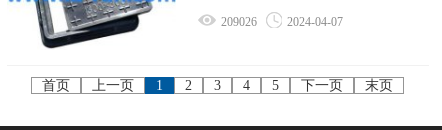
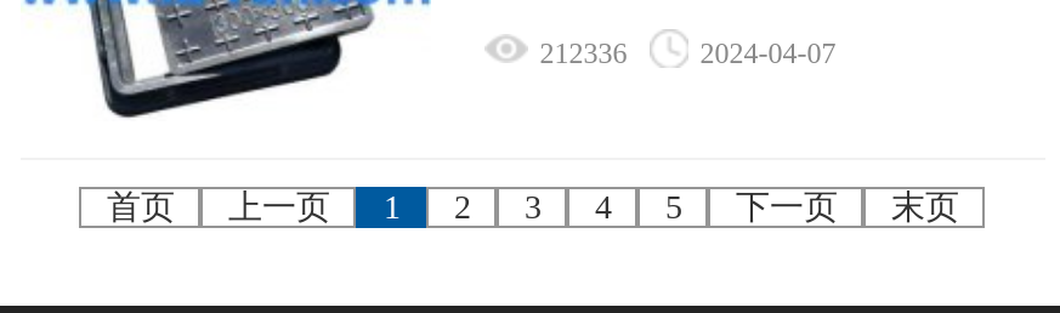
- 209026
+ 212336
